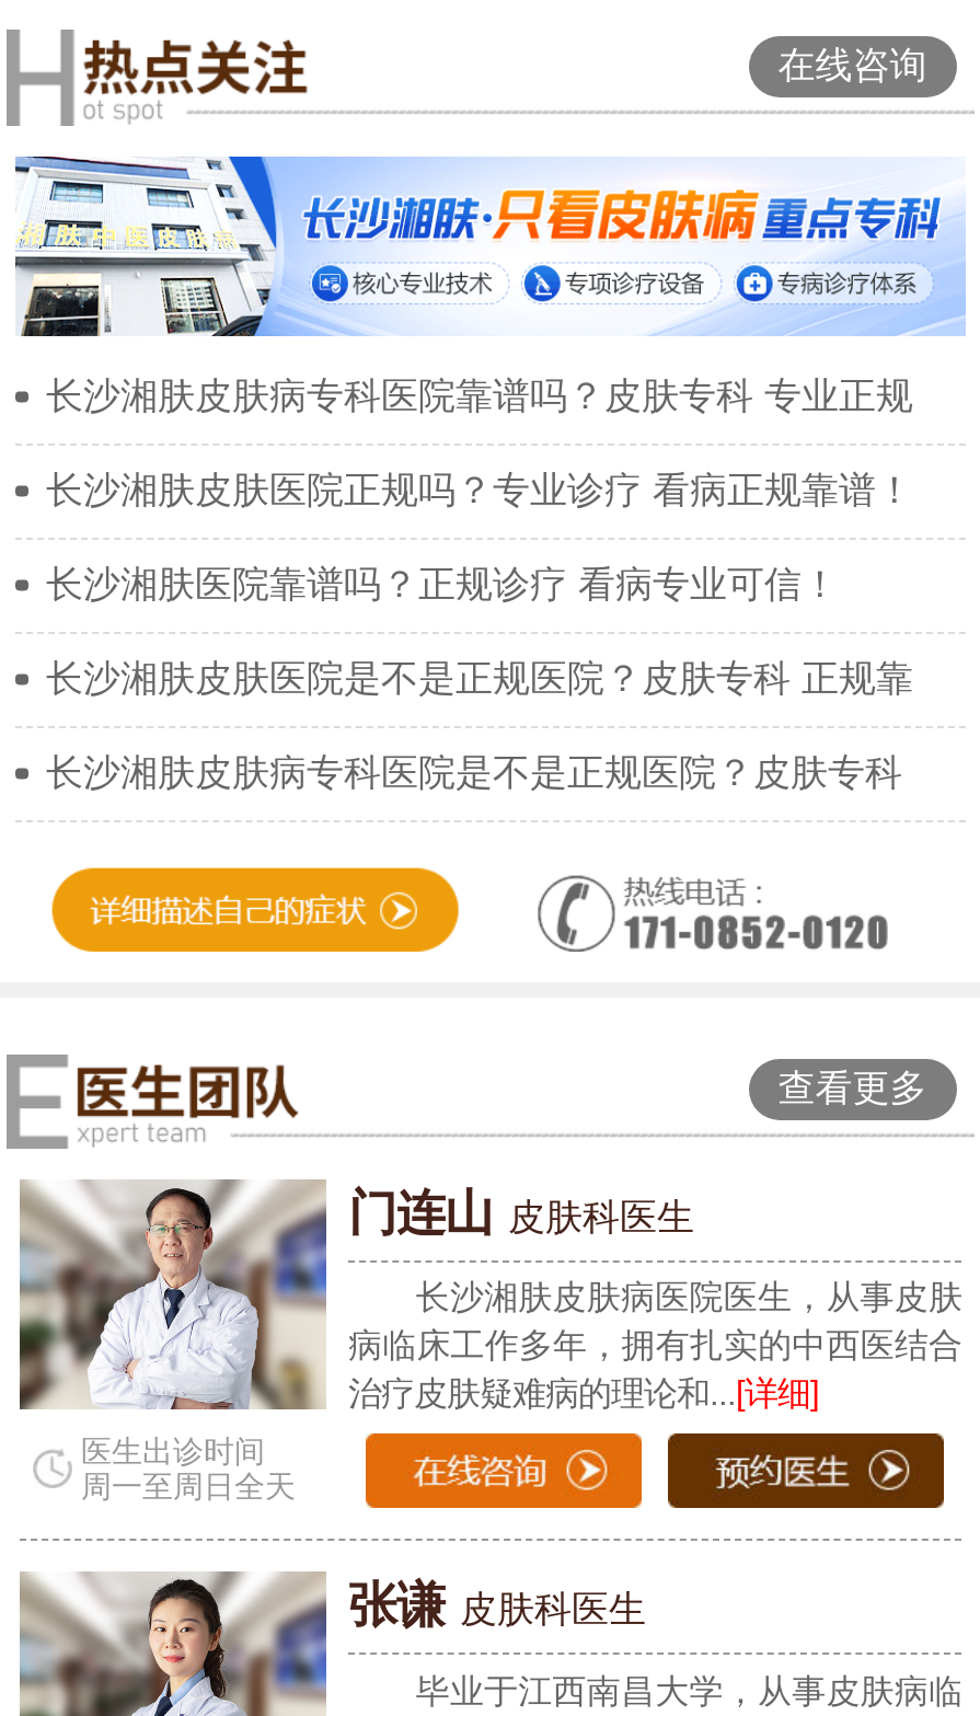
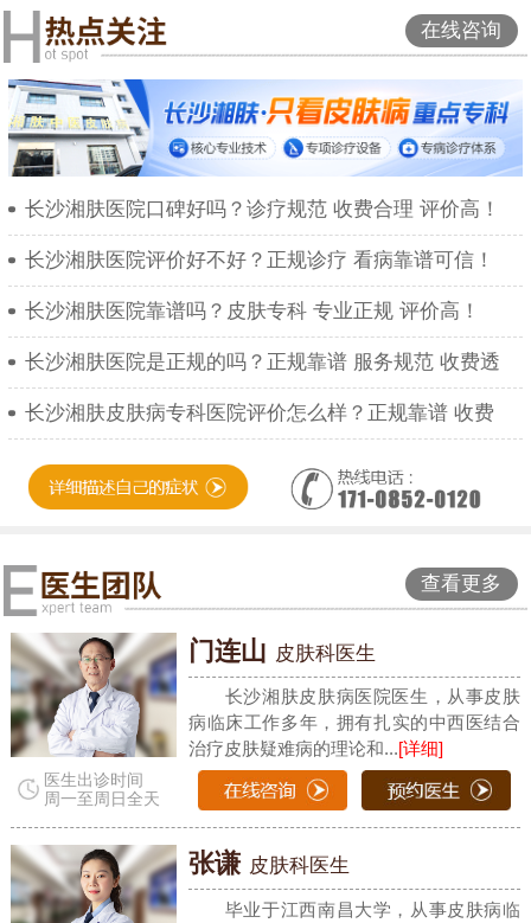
- 长沙湘肤皮肤病专科医院靠谱吗？皮肤专科 专业正规
+ 长沙湘肤医院口碑好吗？诊疗规范 收费合理 评价高！

- 长沙湘肤皮肤医院正规吗？专业诊疗 看病正规靠谱！
+ 长沙湘肤医院评价好不好？正规诊疗 看病靠谱可信！

- 长沙湘肤医院靠谱吗？正规诊疗 看病专业可信！
+ 长沙湘肤医院靠谱吗？皮肤专科 专业正规 评价高！

- 长沙湘肤皮肤医院是不是正规医院？皮肤专科 正规靠
+ 长沙湘肤医院是正规的吗？正规靠谱 服务规范 收费透

- 长沙湘肤皮肤病专科医院是不是正规医院？皮肤专科
+ 长沙湘肤皮肤病专科医院评价怎么样？正规靠谱 收费
